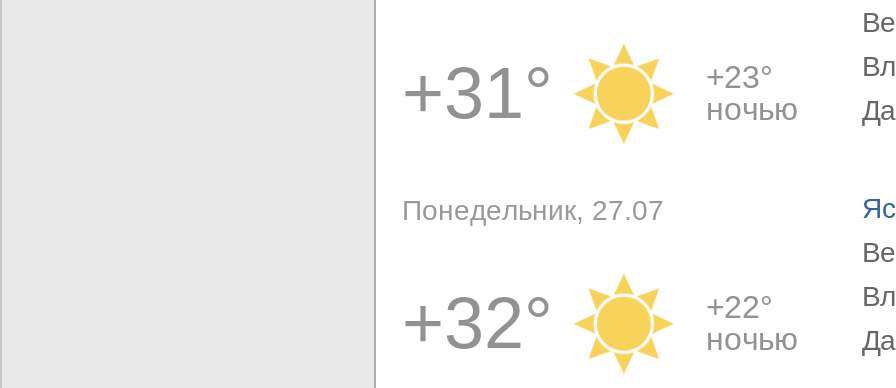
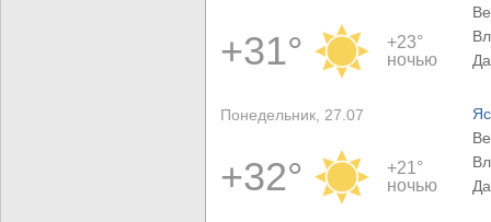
- +22°
+ +21°
